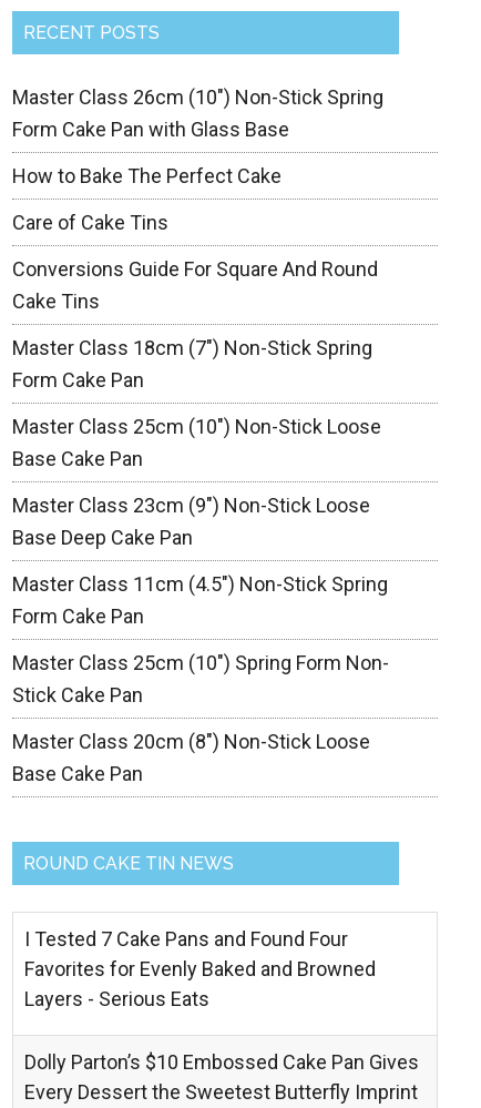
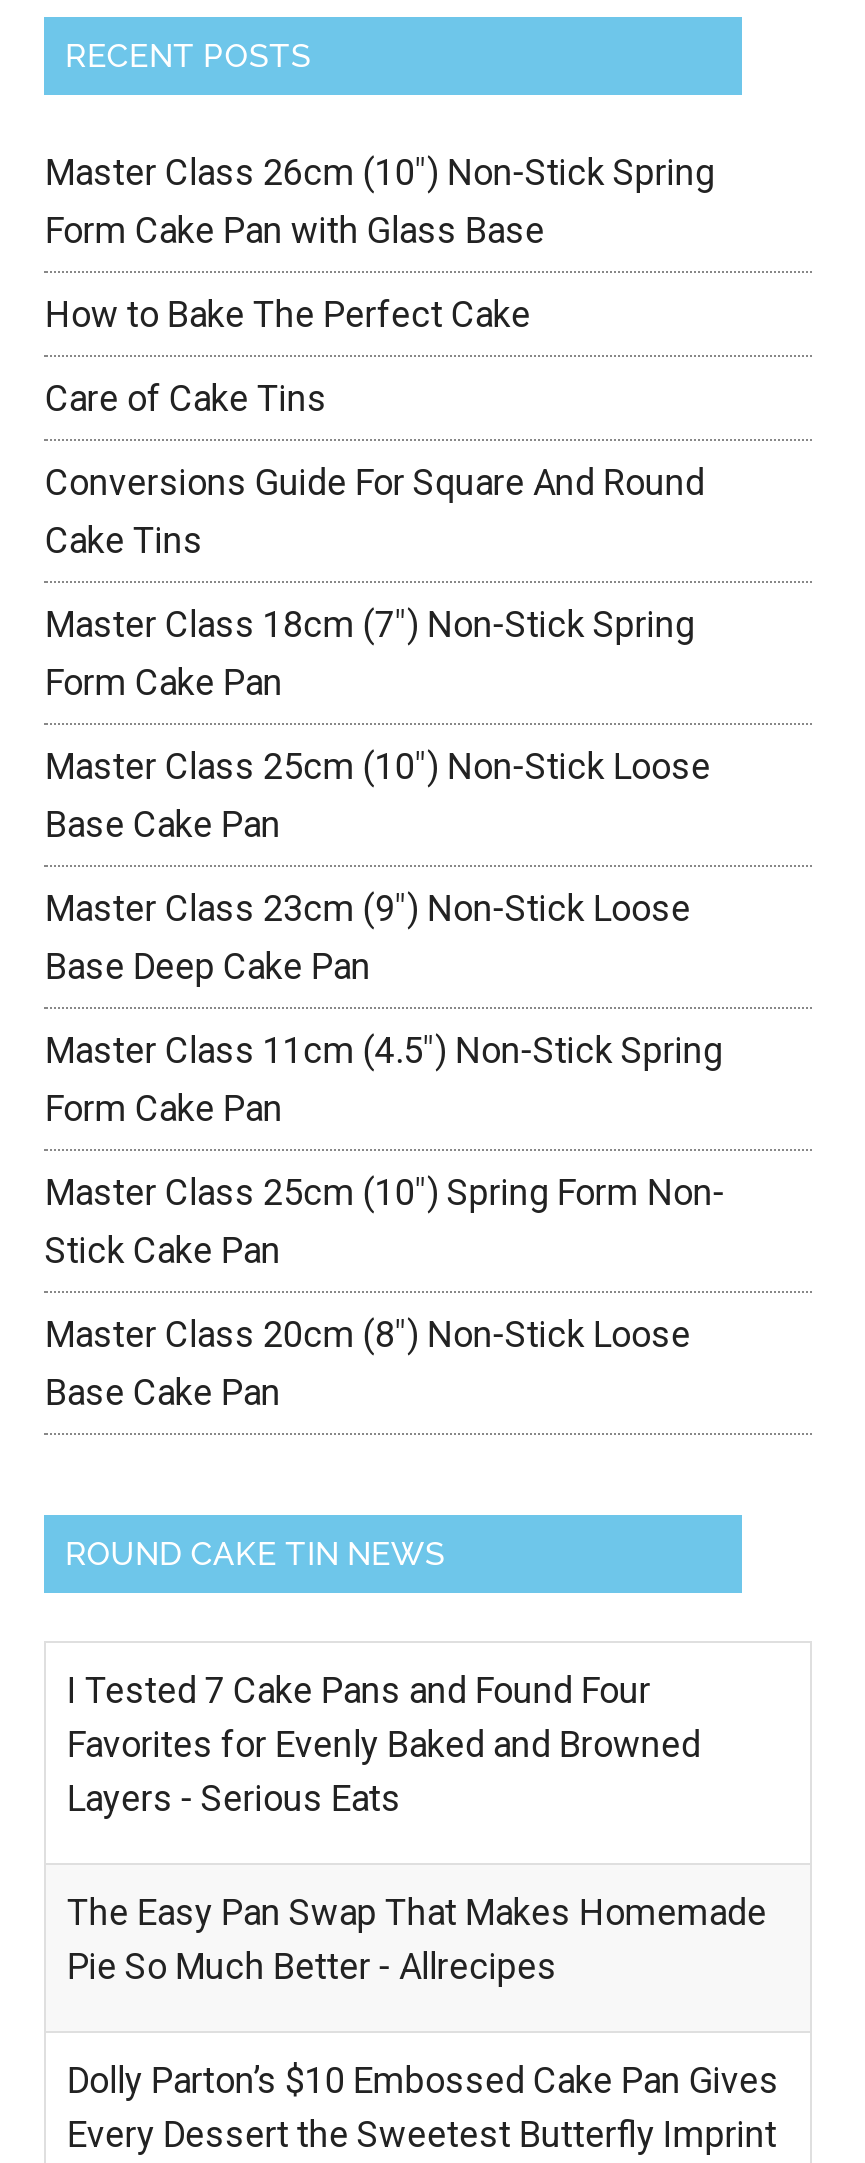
+ The Easy Pan Swap That Makes Homemade
+ Pie So Much Better - Allrecipes
